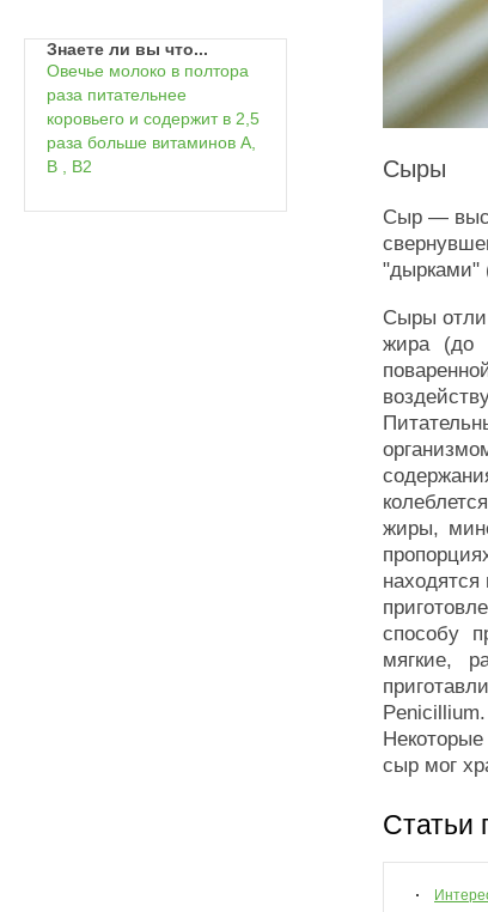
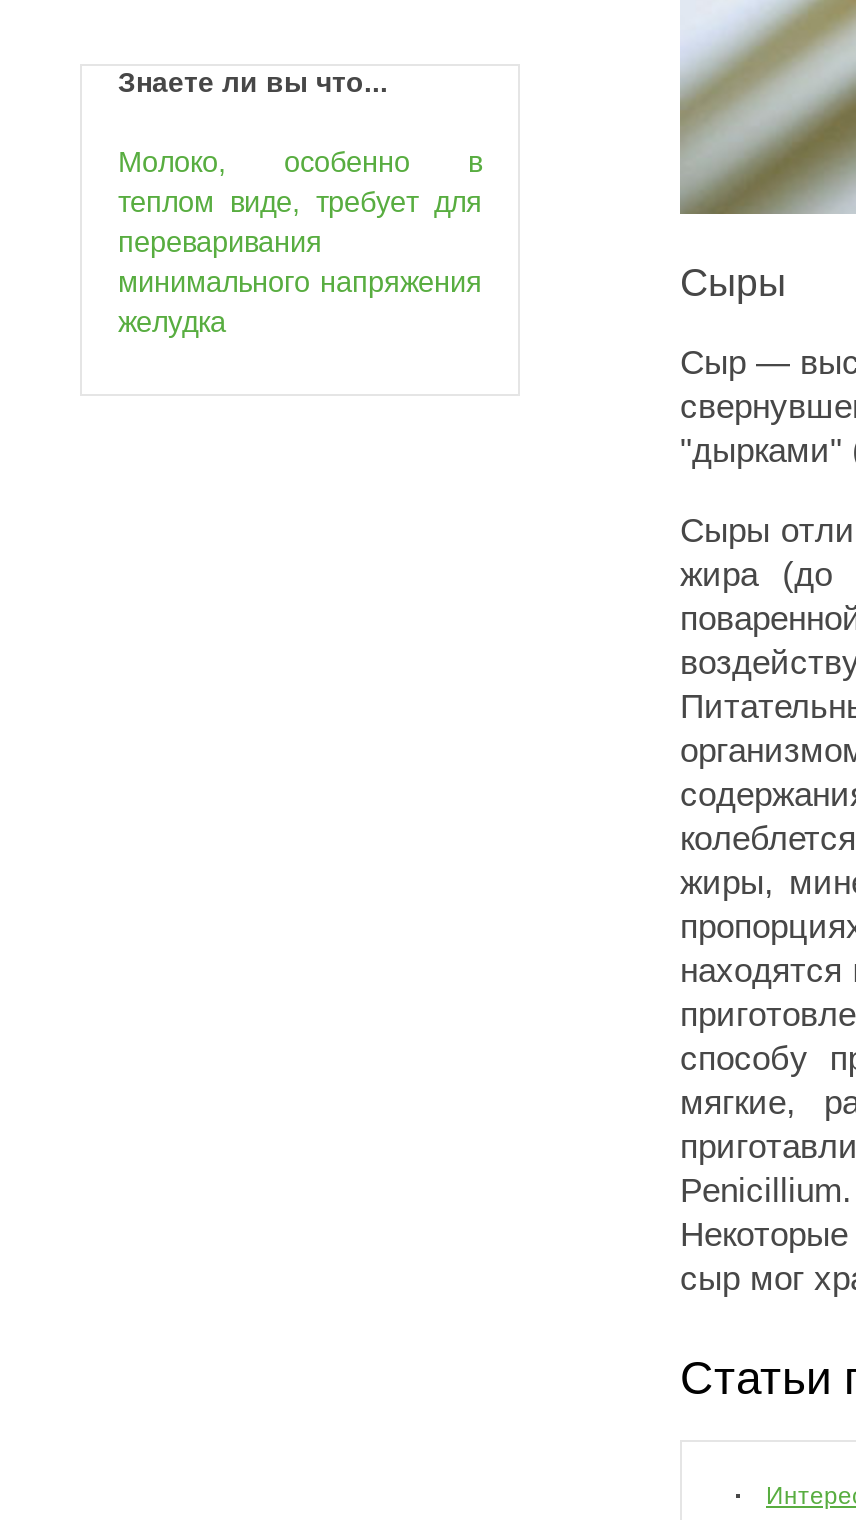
- Овечье молоко в полтора
- раза питательнее
- коровьего и содержит в 2,5
- раза больше витаминов А,
- В , В2
+ Молоко, особенно в
+ теплом виде, требует для
+ переваривания
+ минимального напряжения
+ желудка
